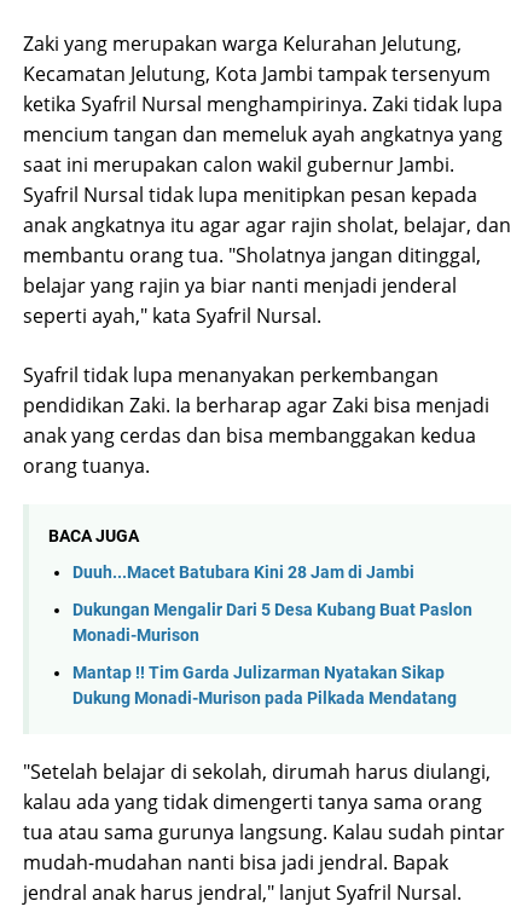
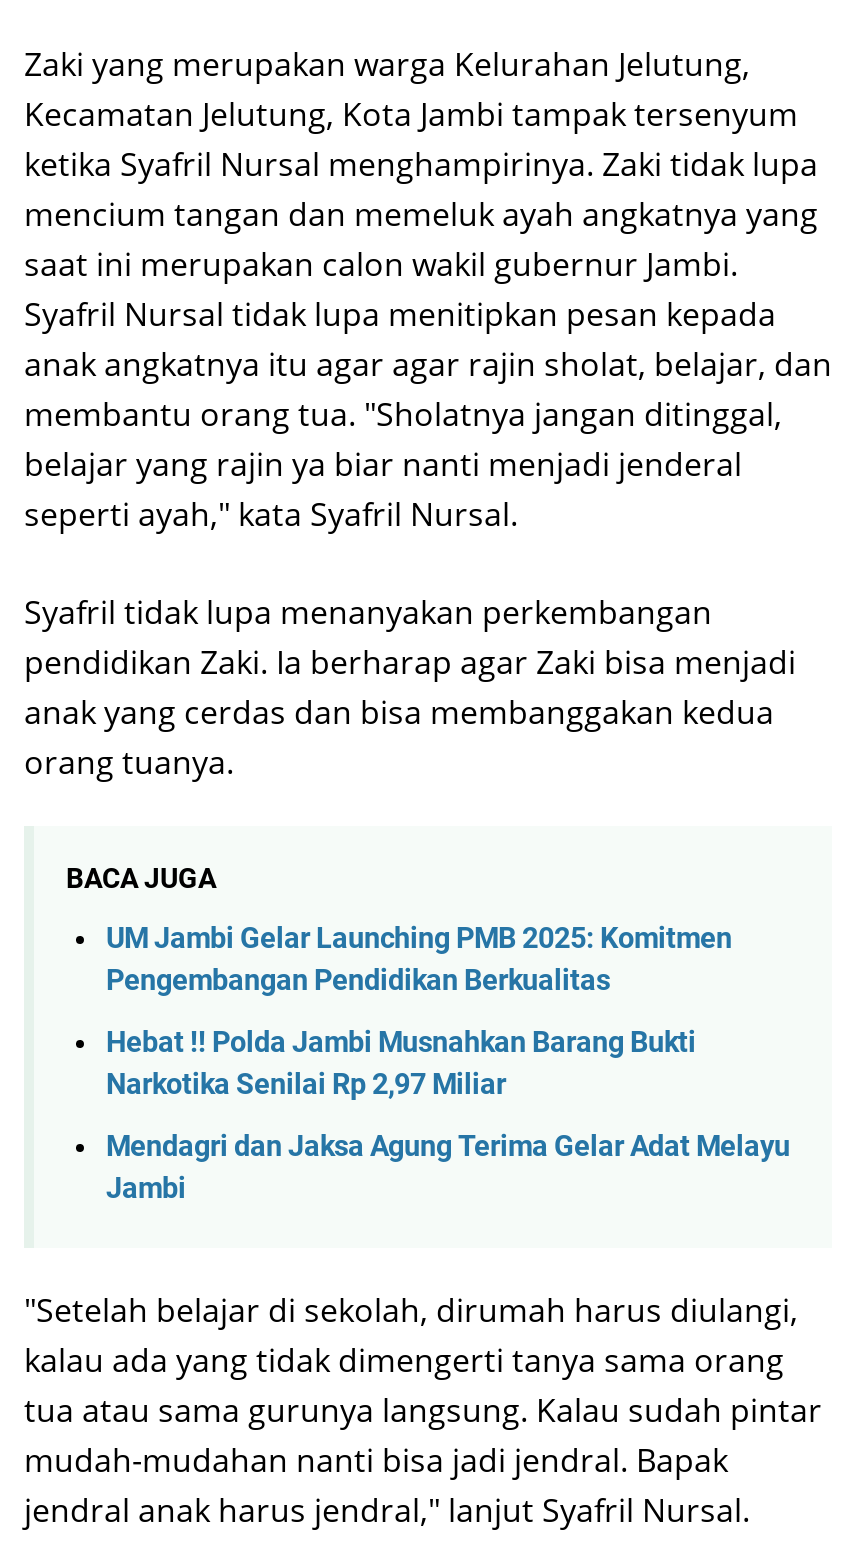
- Duuh...Macet Batubara Kini 28 Jam di Jambi
+ UM Jambi Gelar Launching PMB 2025: Komitmen
+ Pengembangan Pendidikan Berkualitas

- Dukungan Mengalir Dari 5 Desa Kubang Buat Paslon
- Monadi-Murison
+ Hebat !! Polda Jambi Musnahkan Barang Bukti
+ Narkotika Senilai Rp 2,97 Miliar

- Mantap !! Tim Garda Julizarman Nyatakan Sikap
- Dukung Monadi-Murison pada Pilkada Mendatang
+ Mendagri dan Jaksa Agung Terima Gelar Adat Melayu
+ Jambi
